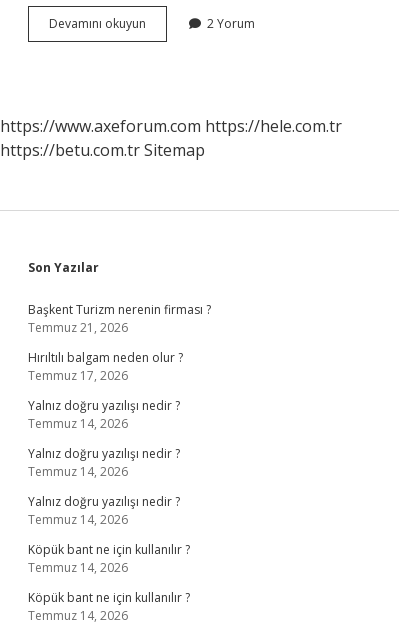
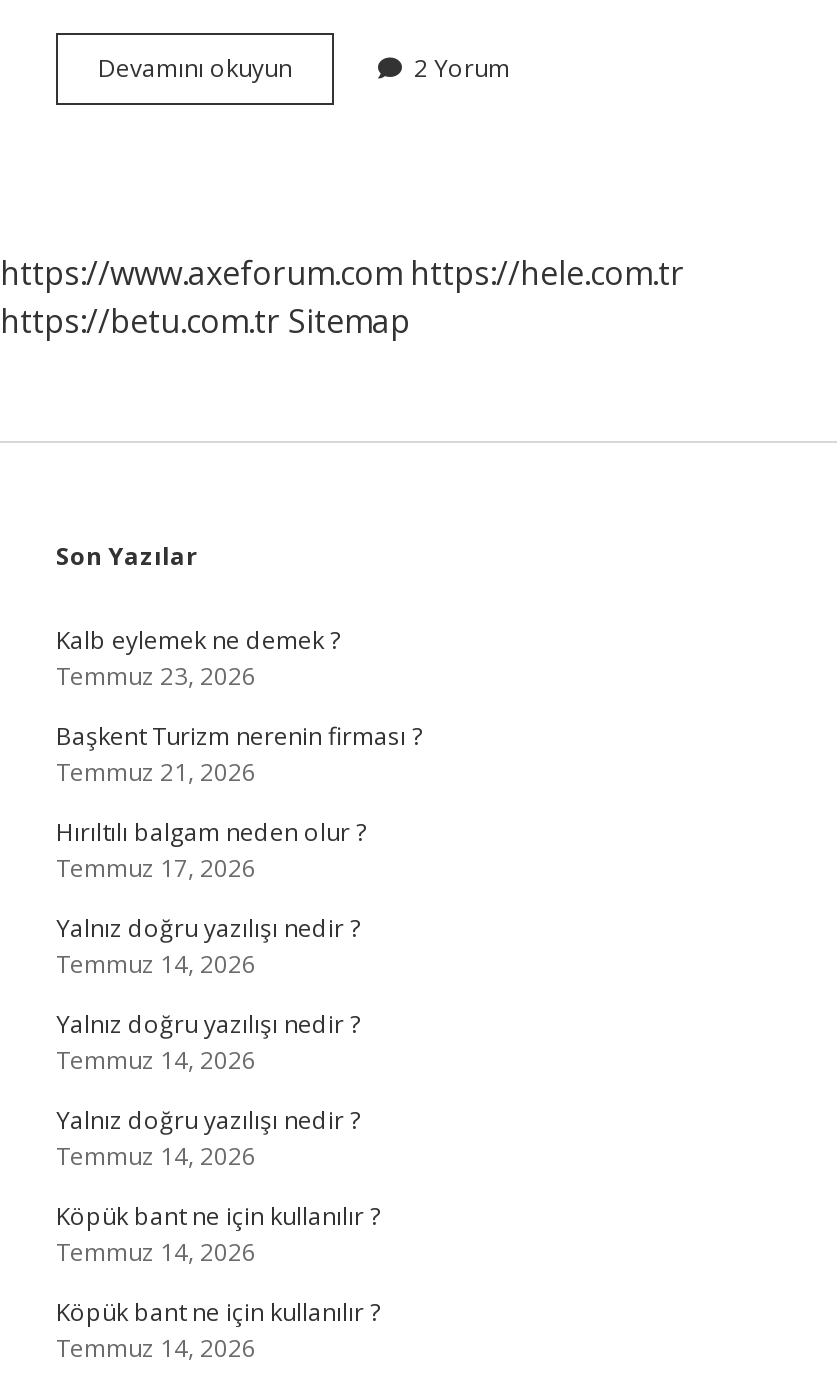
+ Kalb eylemek ne demek ?
+ Temmuz 23, 2026
